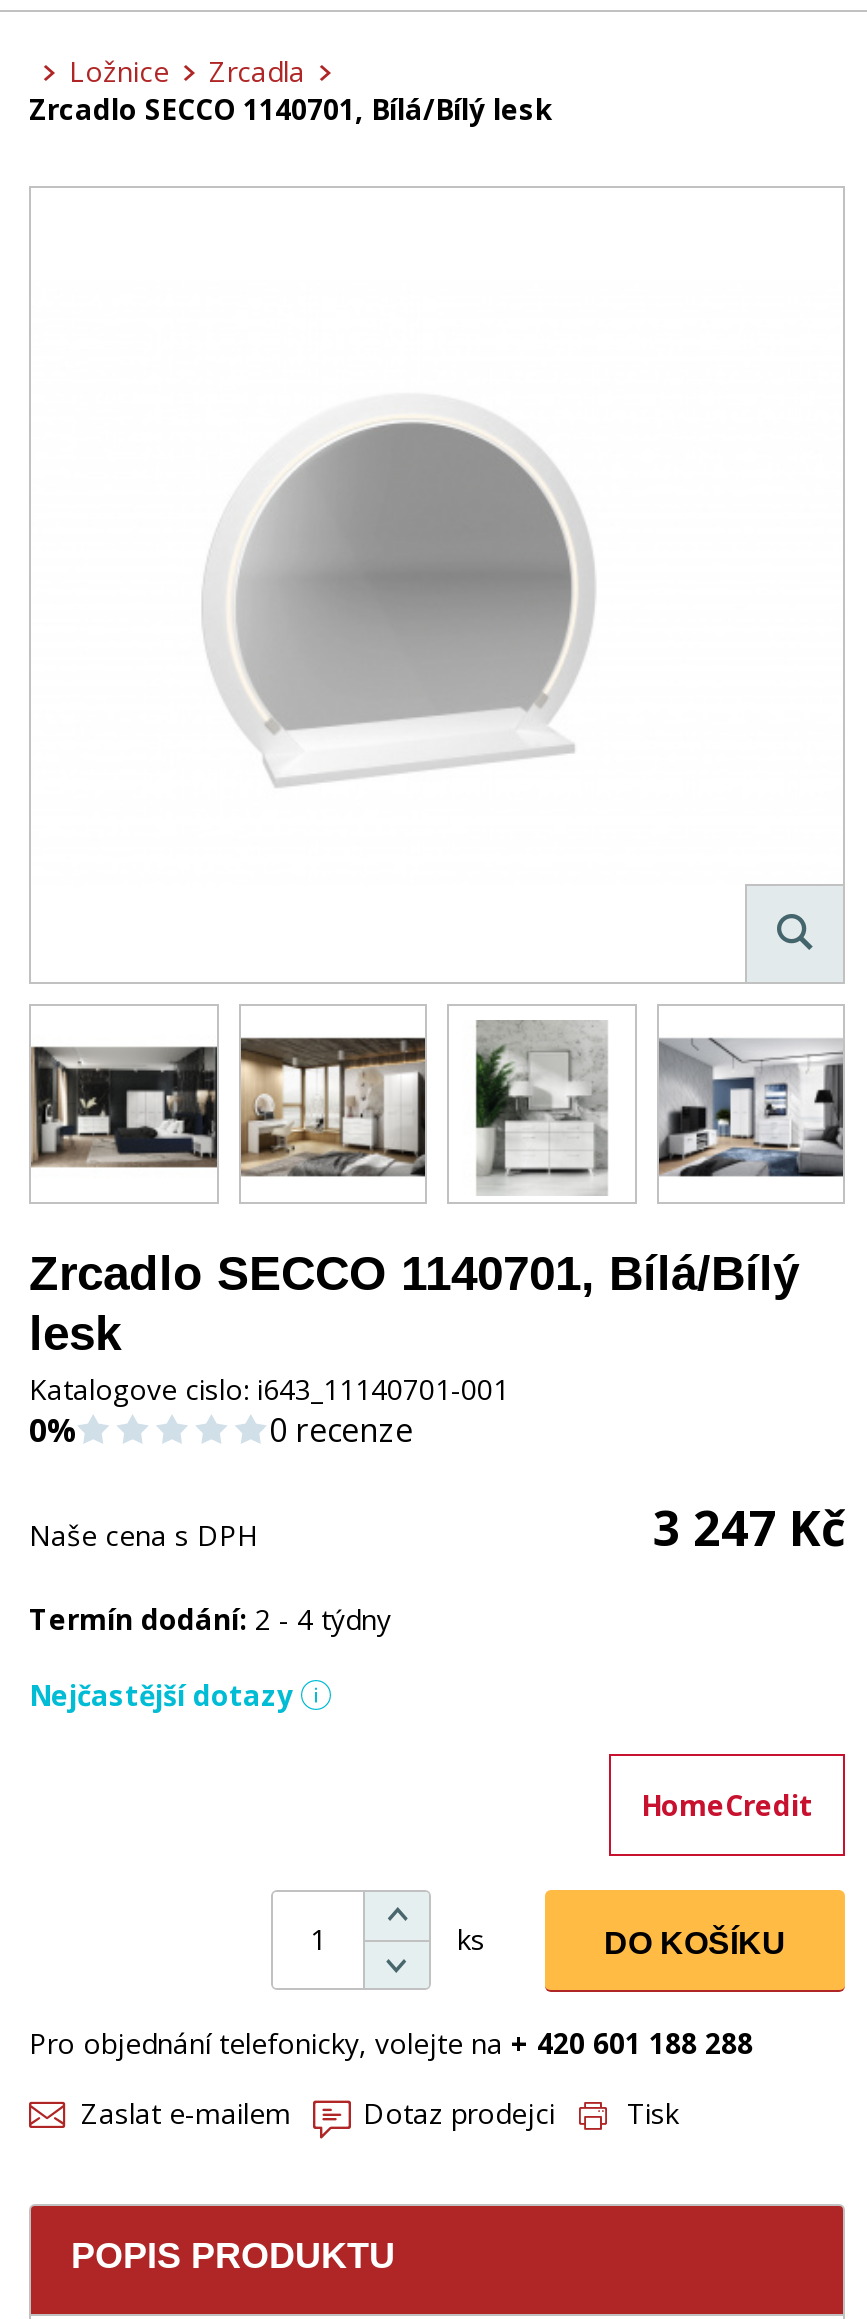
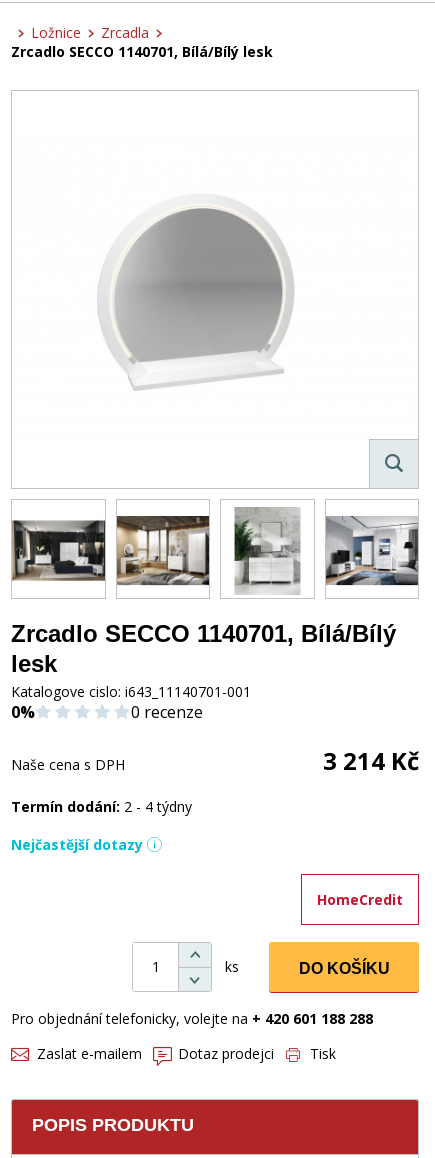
- 3 247 Kč
+ 3 214 Kč
